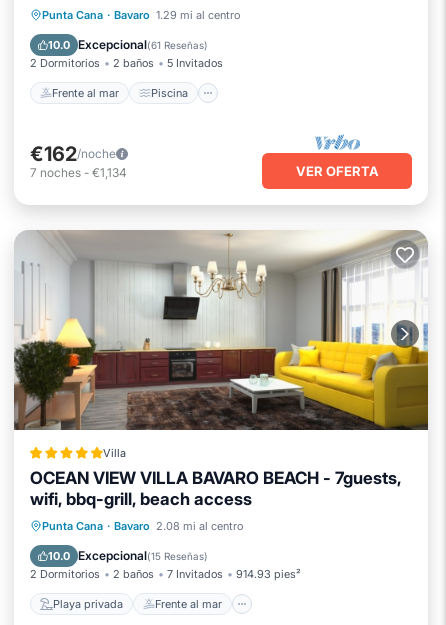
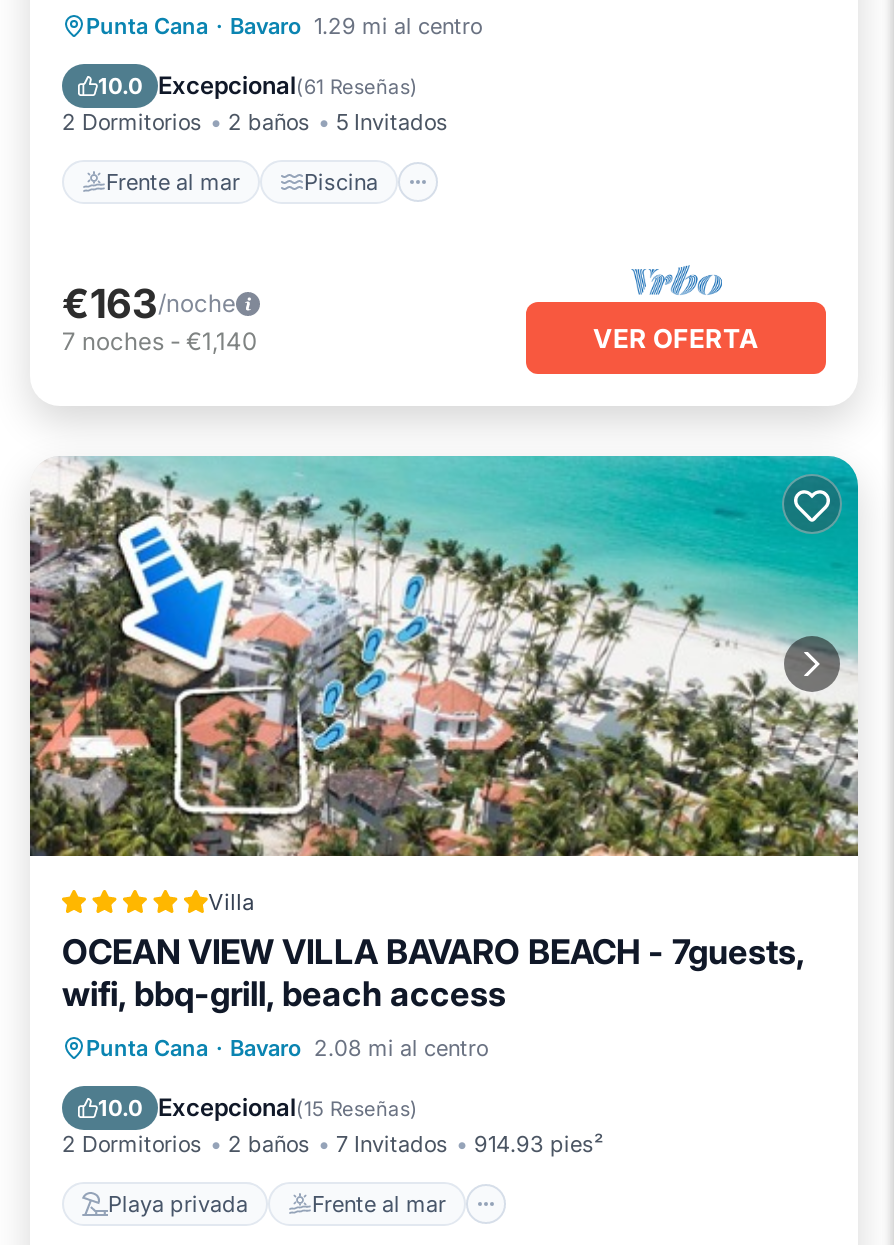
- €162/noche
+ €163/noche

- 7 noches - €1,134
+ 7 noches - €1,140

- [image]
+ [image]
